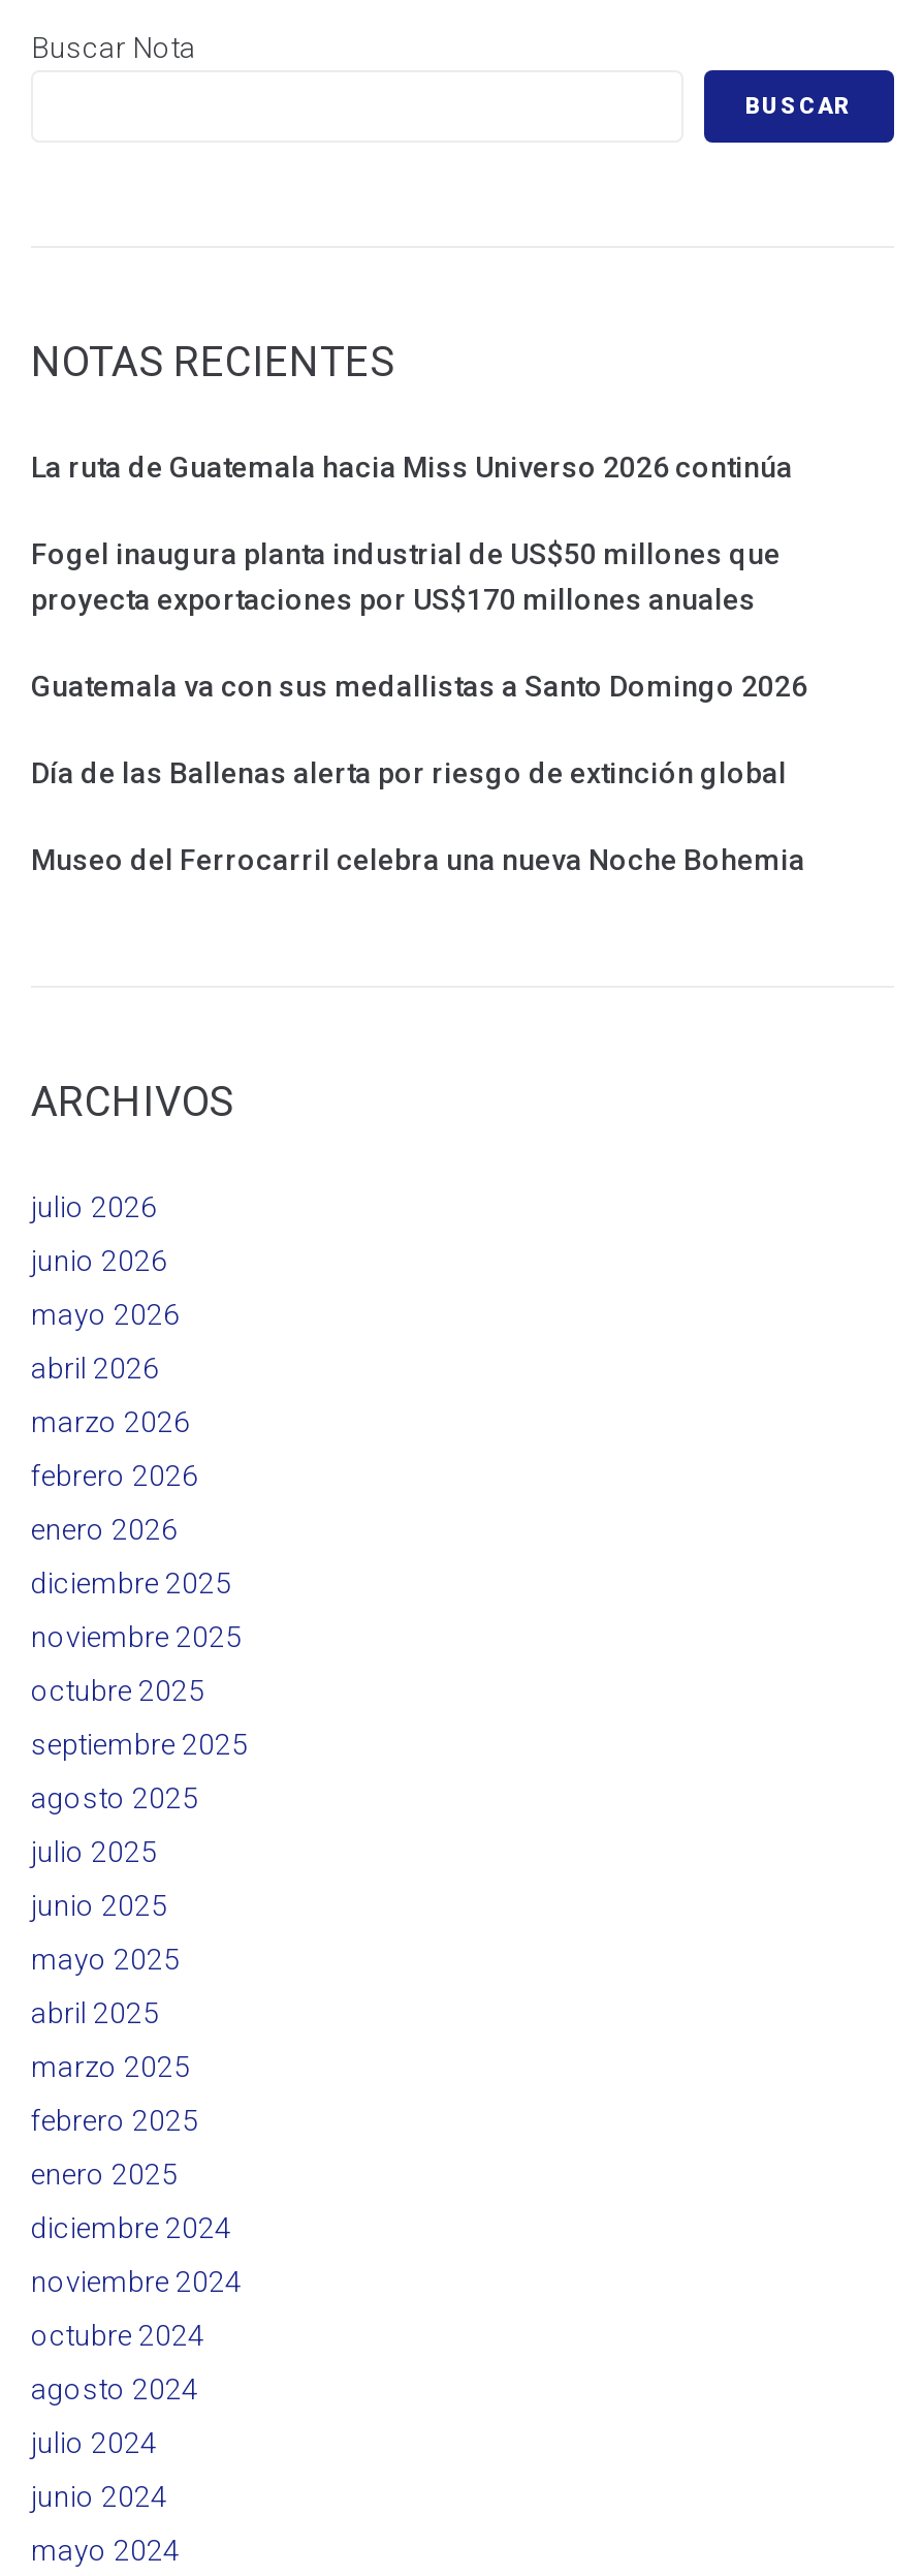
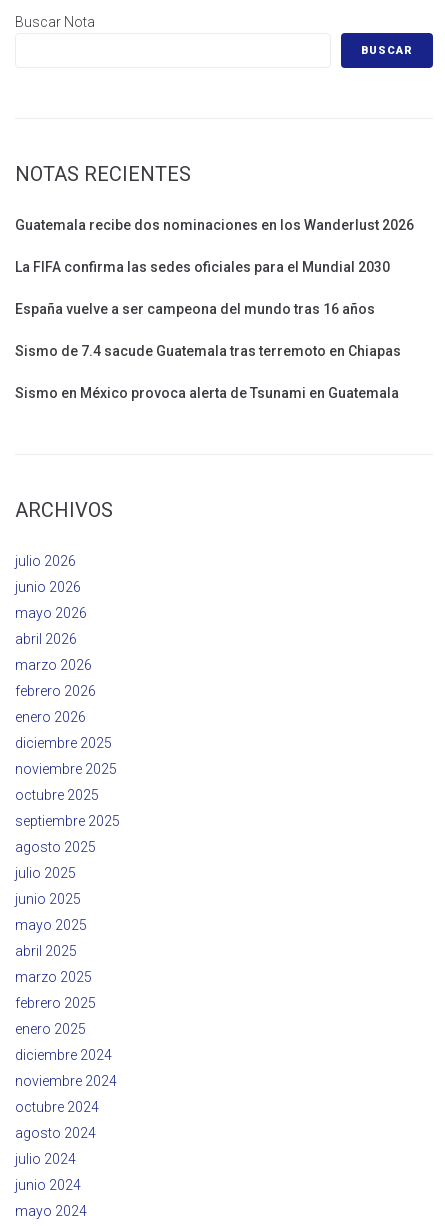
- La ruta de Guatemala hacia Miss Universo 2026 continúa
+ Guatemala recibe dos nominaciones en los Wanderlust 2026

- Fogel inaugura planta industrial de US$50 millones que
- proyecta exportaciones por US$170 millones anuales
+ La FIFA confirma las sedes oficiales para el Mundial 2030

- Guatemala va con sus medallistas a Santo Domingo 2026
+ España vuelve a ser campeona del mundo tras 16 años

- Día de las Ballenas alerta por riesgo de extinción global
+ Sismo de 7.4 sacude Guatemala tras terremoto en Chiapas

- Museo del Ferrocarril celebra una nueva Noche Bohemia
+ Sismo en México provoca alerta de Tsunami en Guatemala
